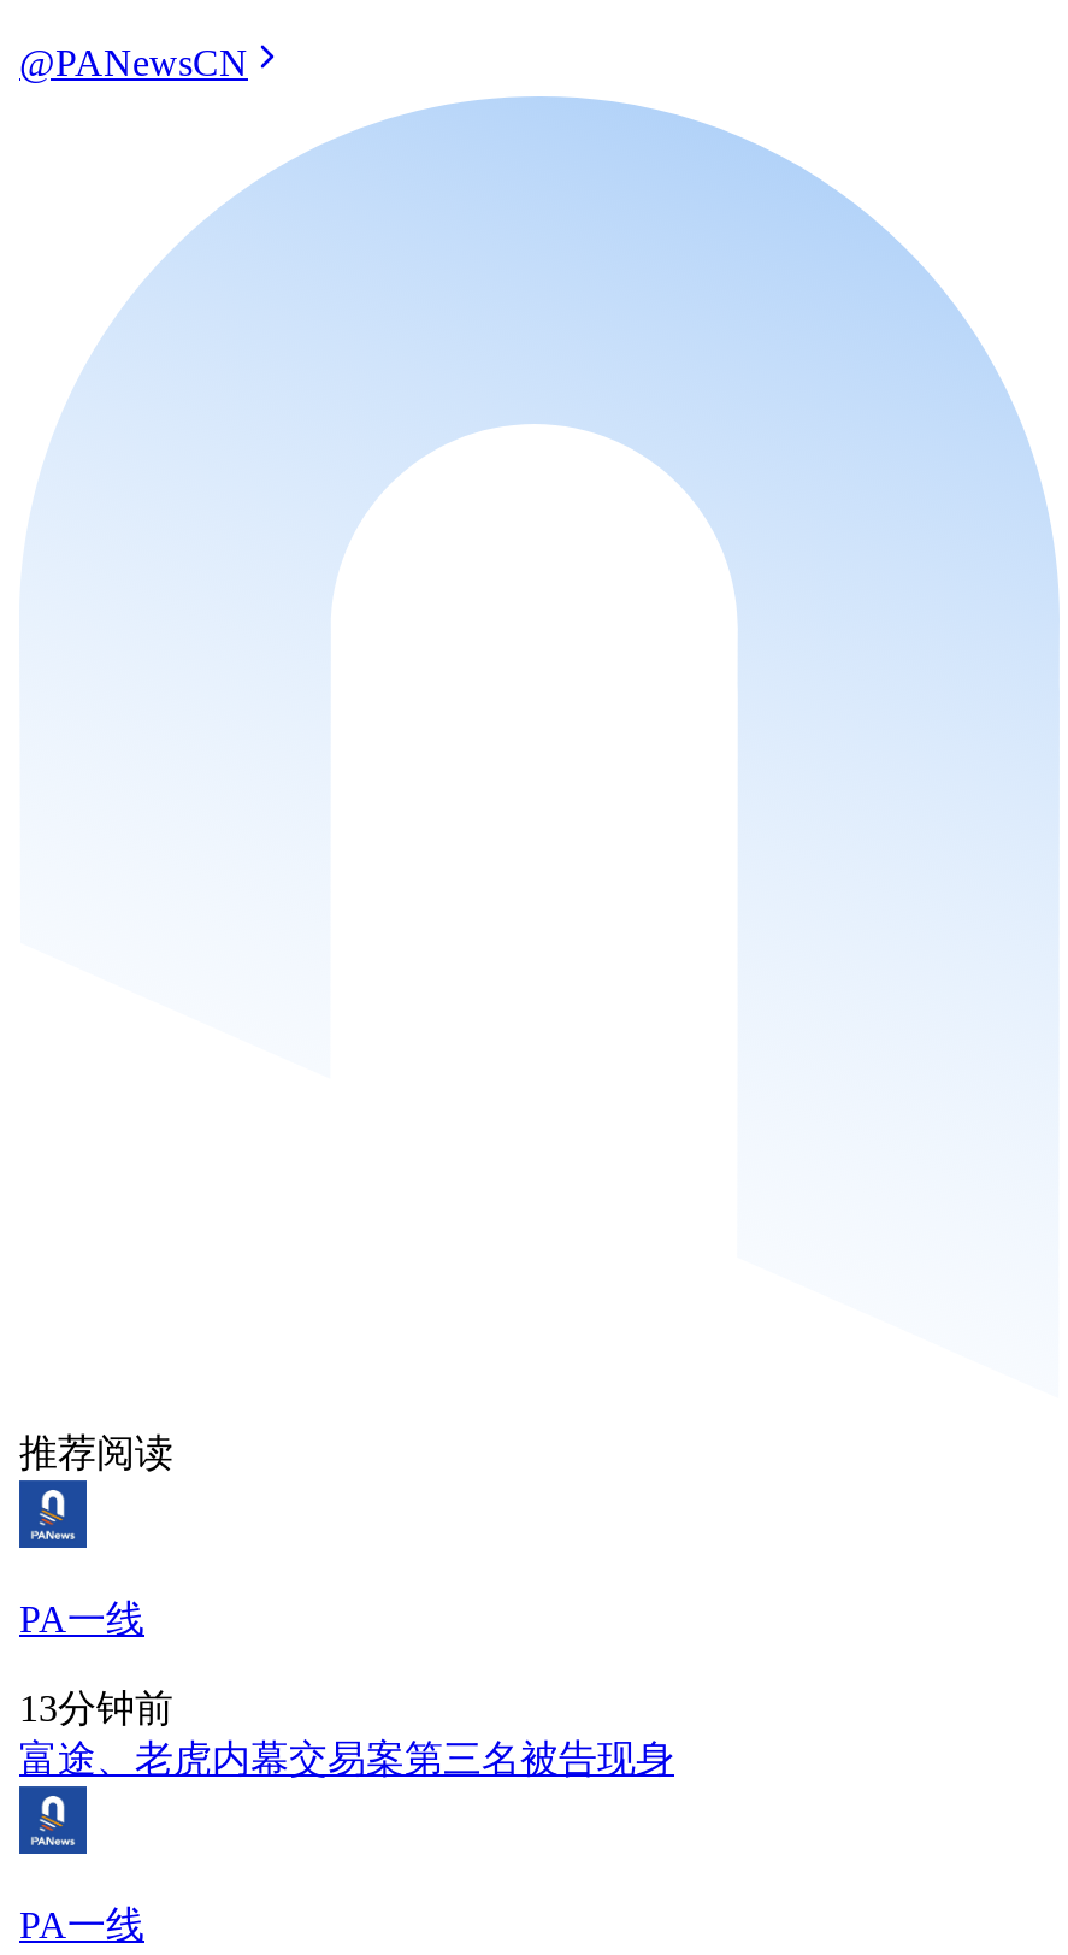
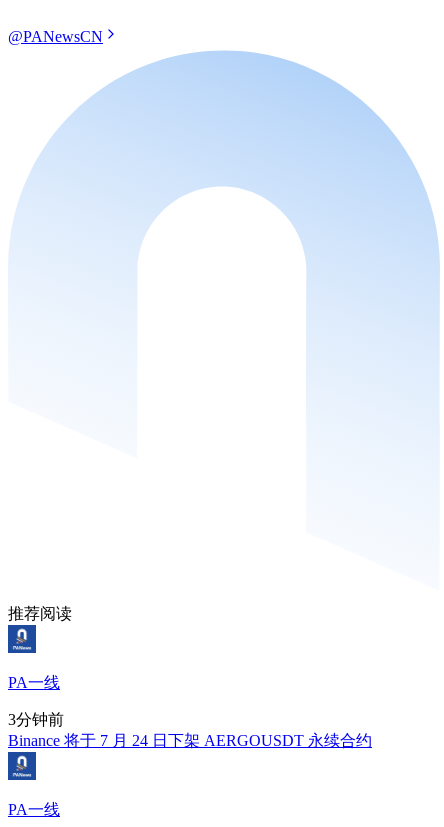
- 13分钟前
- 富途、老虎内幕交易案第三名被告现身
+ 3分钟前
+ Binance 将于 7 月 24 日下架 AERGOUSDT 永续合约
